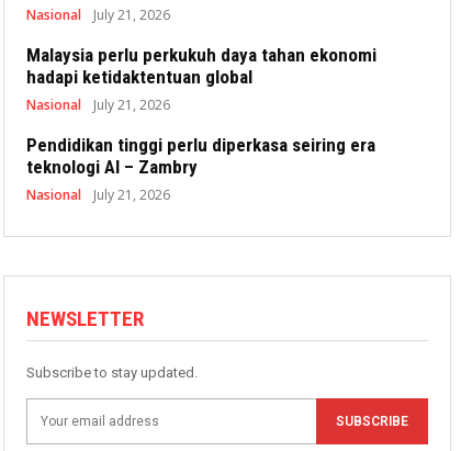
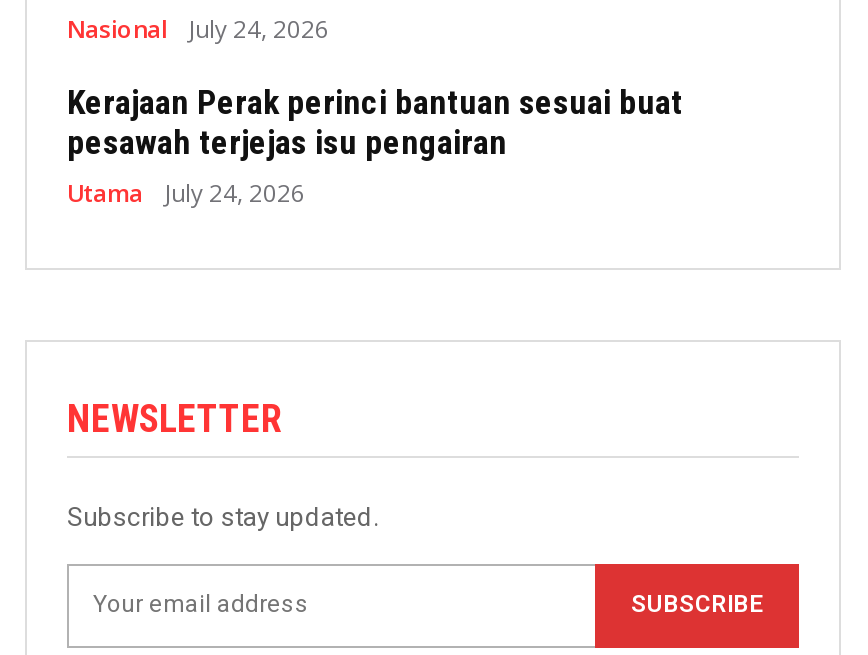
- July 21, 2026
- Malaysia perlu perkukuh daya tahan ekonomi
- hadapi ketidaktentuan global
- Nasional
- July 21, 2026
- Pendidikan tinggi perlu diperkasa seiring era
- teknologi AI – Zambry
- Nasional
- July 21, 2026
+ July 24, 2026
+ Kerajaan Perak perinci bantuan sesuai buat
+ pesawah terjejas isu pengairan
+ Utama
+ July 24, 2026
